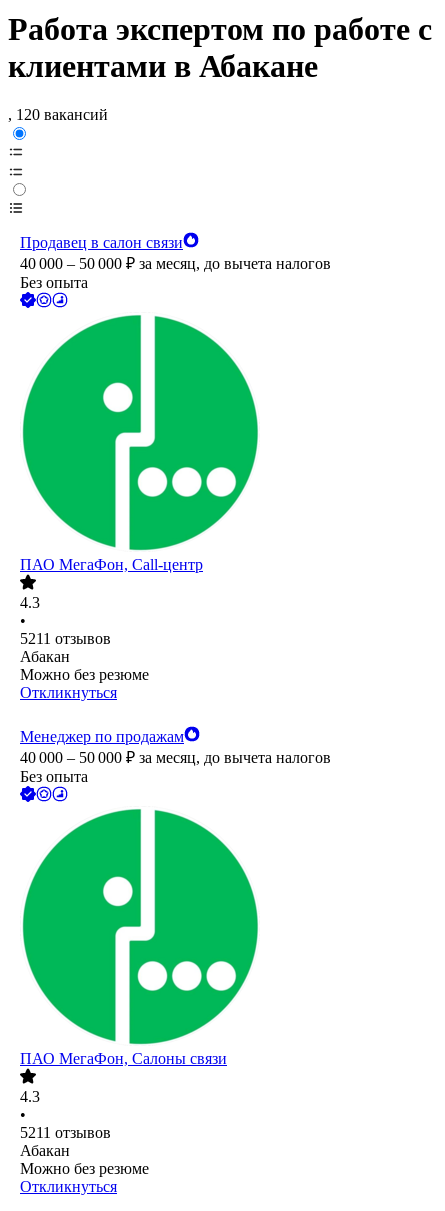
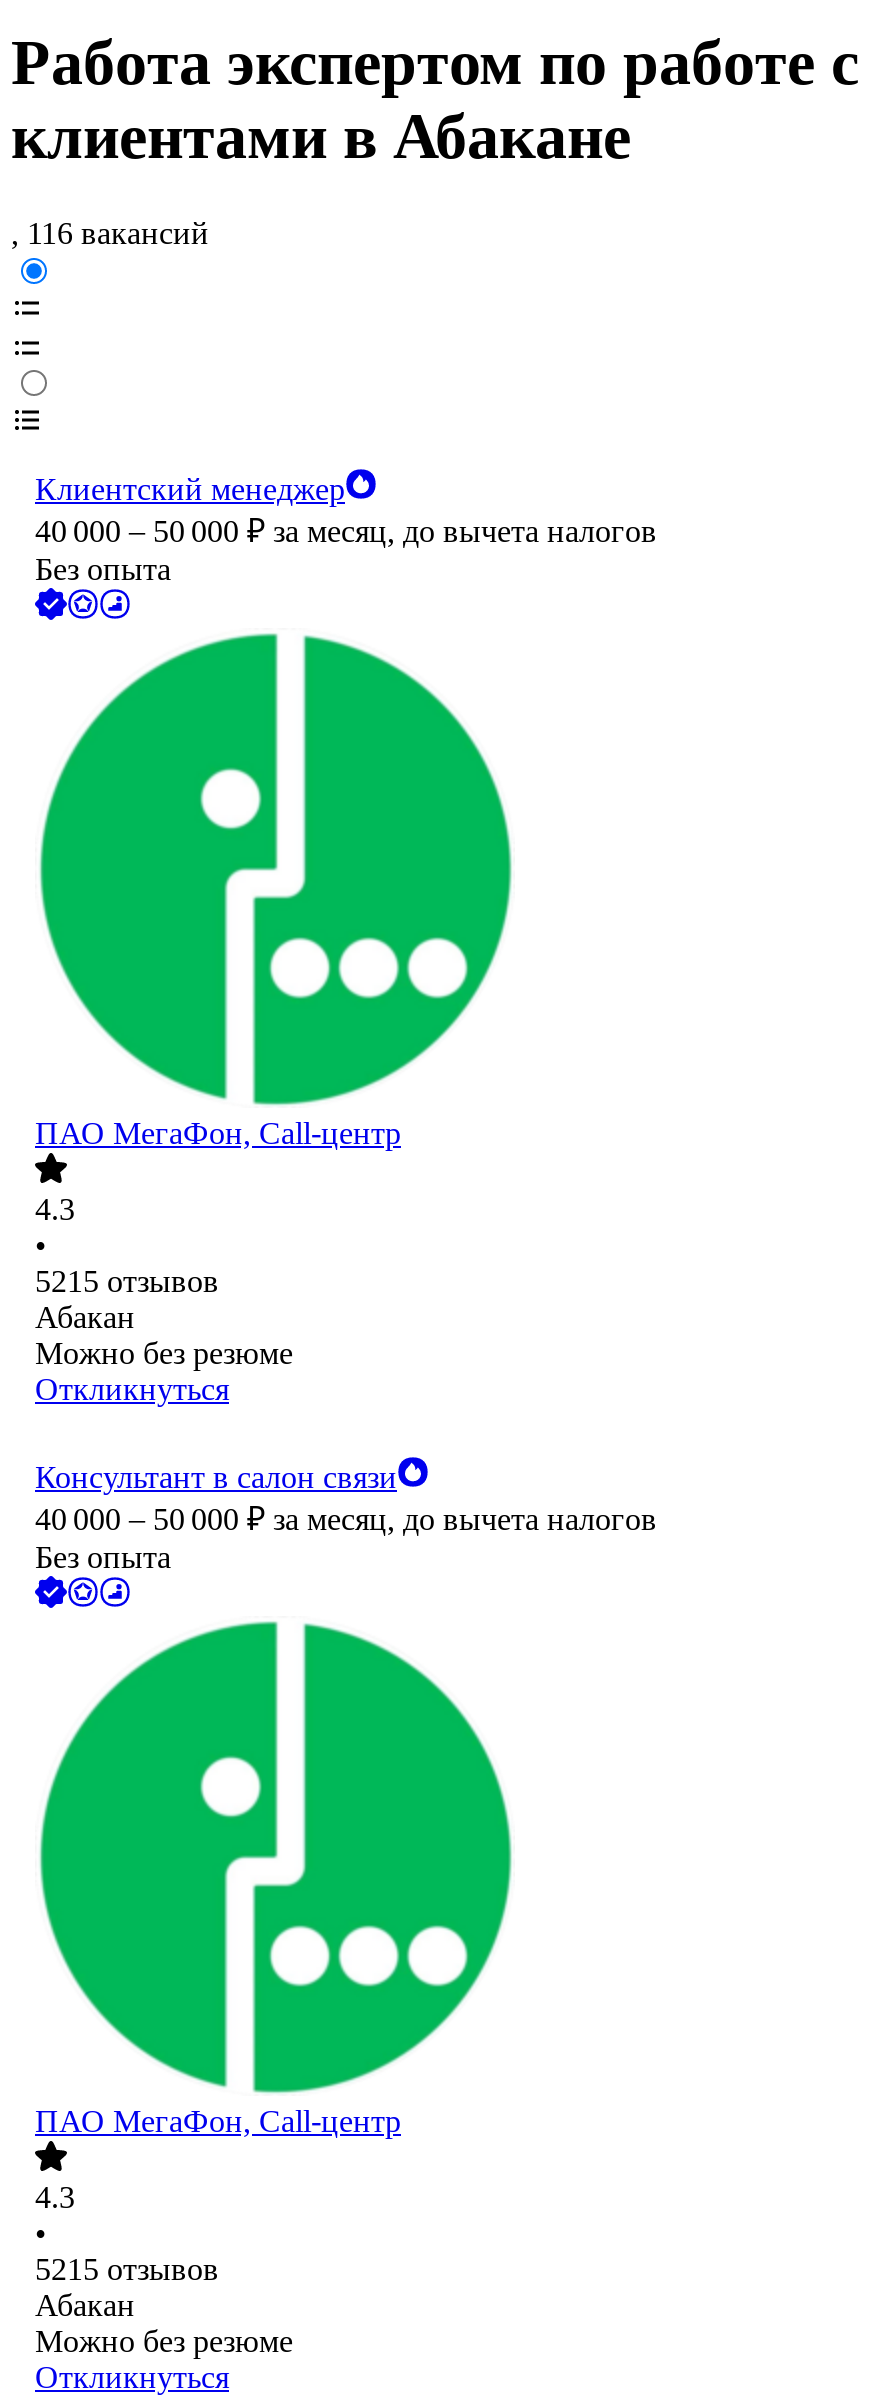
- , 120 вакансий
+ , 116 вакансий

- Продавец в салон связи
+ Клиентский менеджер

- 5211 отзывов
+ 5215 отзывов

- Менеджер по продажам
+ Консультант в салон связи

- ПАО МегаФон, Салоны связи
+ ПАО МегаФон, Call-центр

- 5211 отзывов
+ 5215 отзывов
